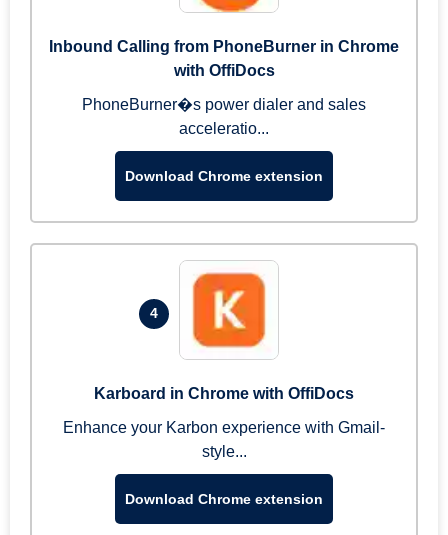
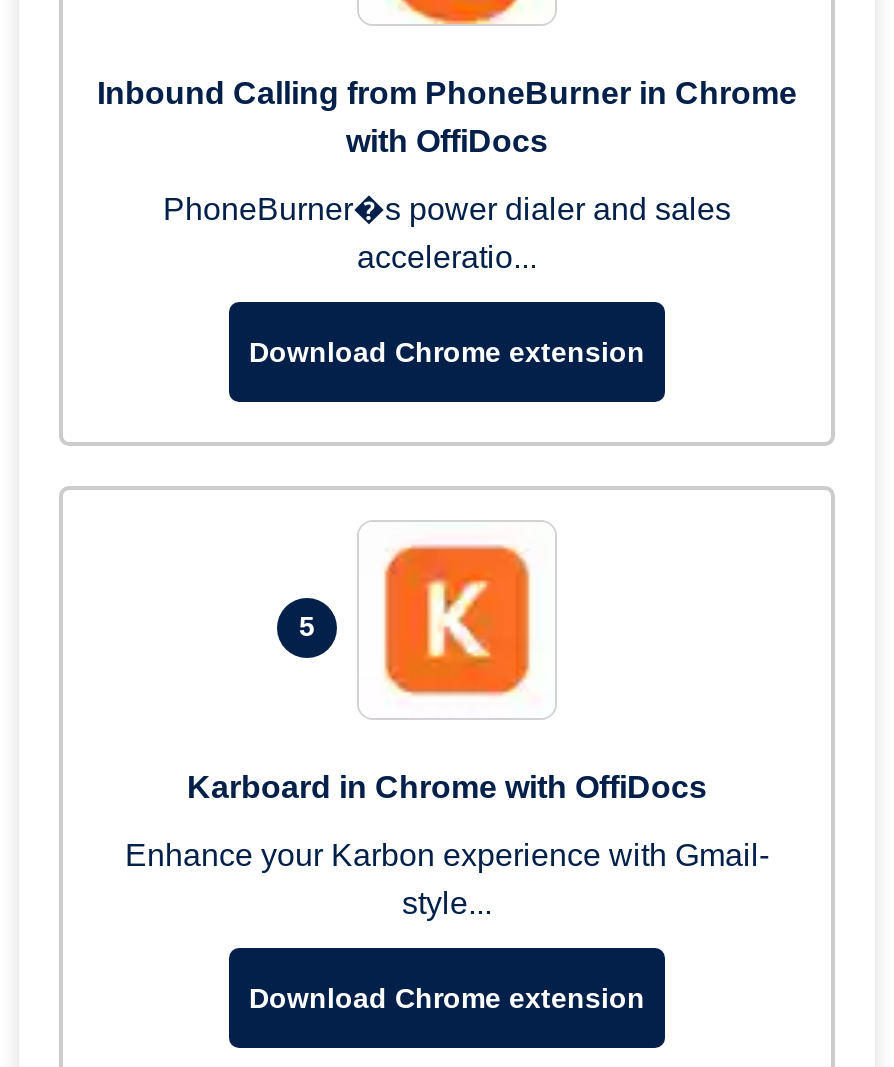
- 4
+ 5
